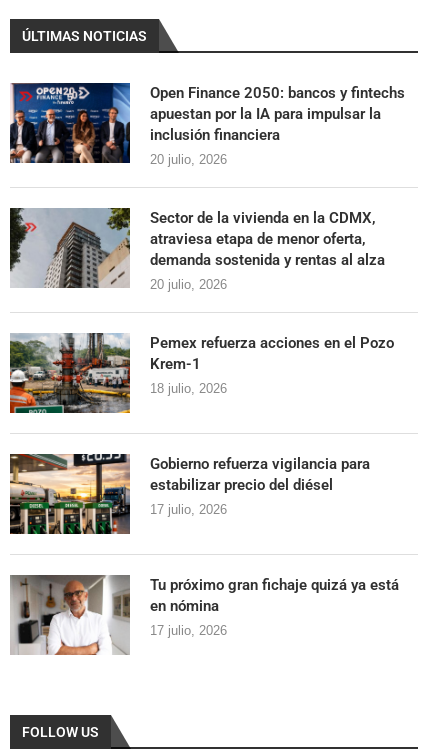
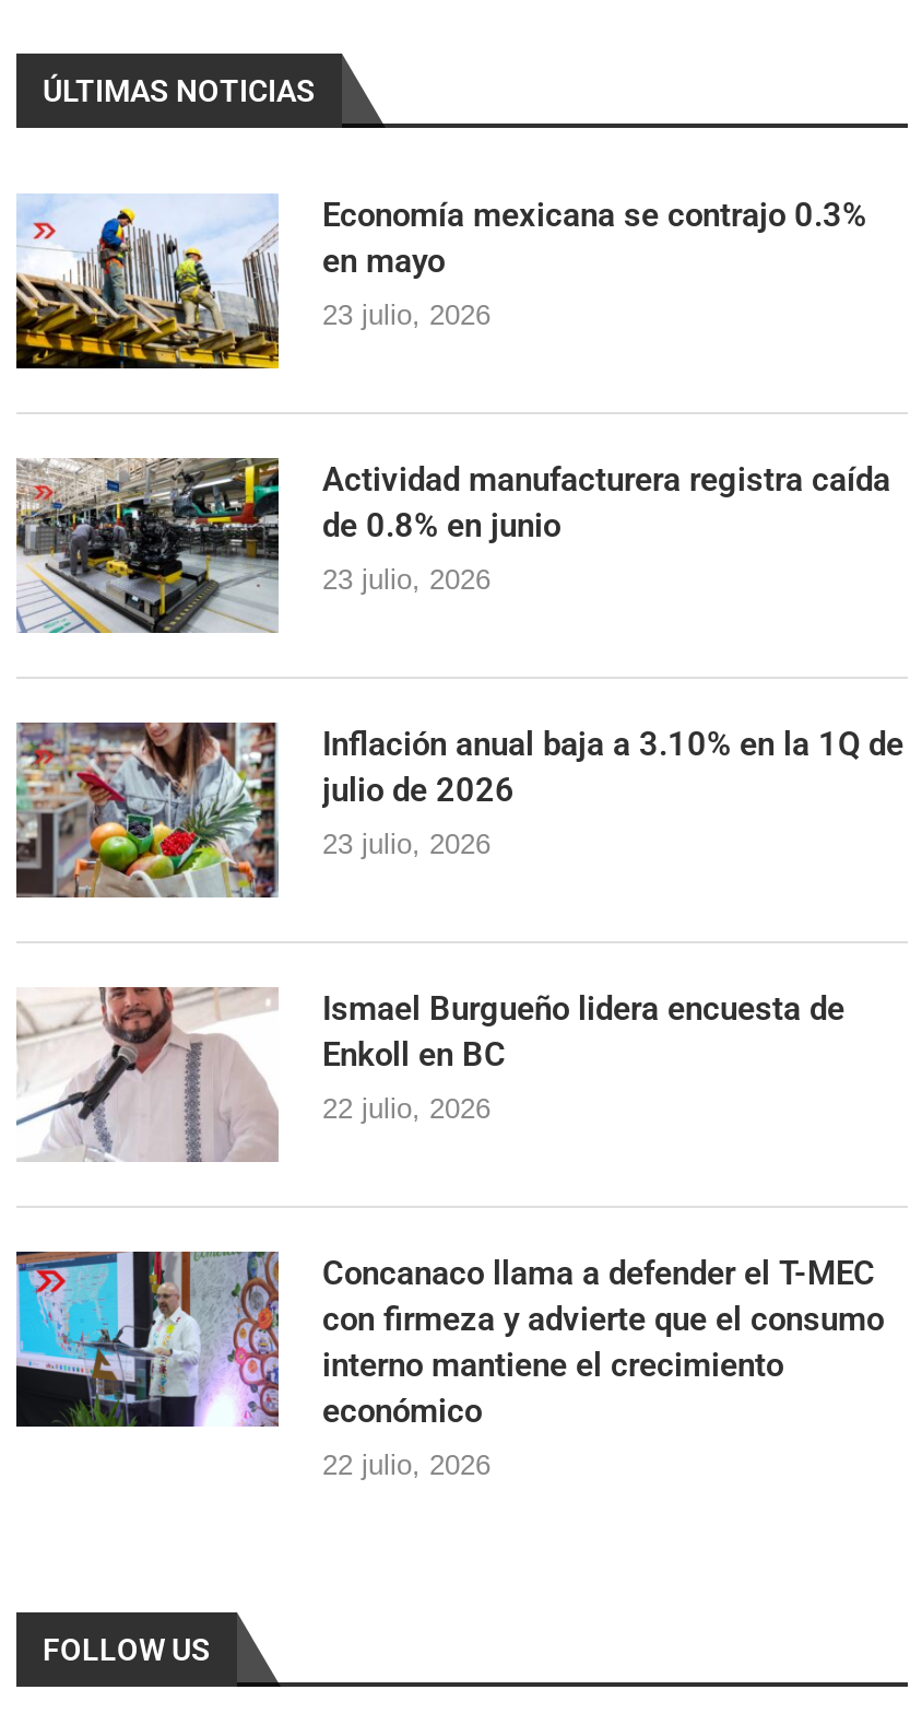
- [image]
- Open Finance 2050: bancos y fintechs
- apuestan por la IA para impulsar la
- inclusión financiera
- 20 julio, 2026
+ [image]
+ Economía mexicana se contrajo 0.3%
+ en mayo
+ 23 julio, 2026

- [image]
- Sector de la vivienda en la CDMX,
- atraviesa etapa de menor oferta,
- demanda sostenida y rentas al alza
- 20 julio, 2026
+ [image]
+ Actividad manufacturera registra caída
+ de 0.8% en junio
+ 23 julio, 2026

- [image]
- Pemex refuerza acciones en el Pozo
- Krem-1
- 18 julio, 2026
+ [image]
+ Inflación anual baja a 3.10% en la 1Q de
+ julio de 2026
+ 23 julio, 2026

- [image]
- Gobierno refuerza vigilancia para
- estabilizar precio del diésel
- 17 julio, 2026
+ [image]
+ Ismael Burgueño lidera encuesta de
+ Enkoll en BC
+ 22 julio, 2026

- [image]
- Tu próximo gran fichaje quizá ya está
- en nómina
- 17 julio, 2026
+ [image]
+ Concanaco llama a defender el T-MEC
+ con firmeza y advierte que el consumo
+ interno mantiene el crecimiento
+ económico
+ 22 julio, 2026
